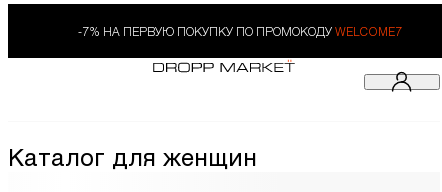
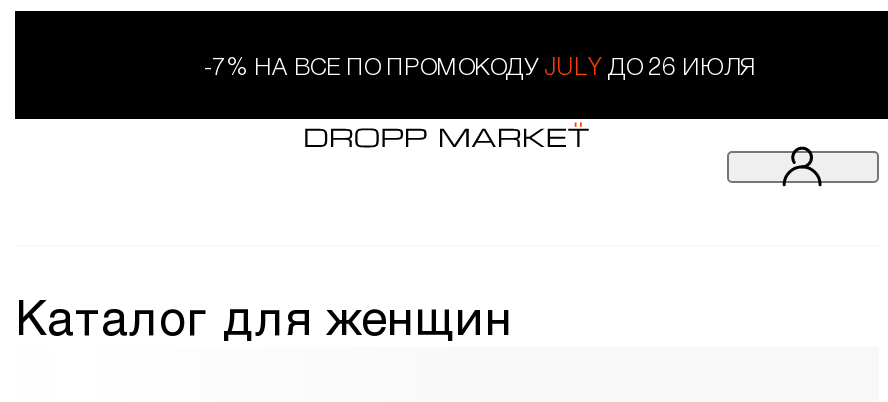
- -7% НА ПЕРВУЮ ПОКУПКУ ПО ПРОМОКОДУ WELCOME7
+ -7% НА ВСЕ ПО ПРОМОКОДУ JULY ДО 26 ИЮЛЯ
